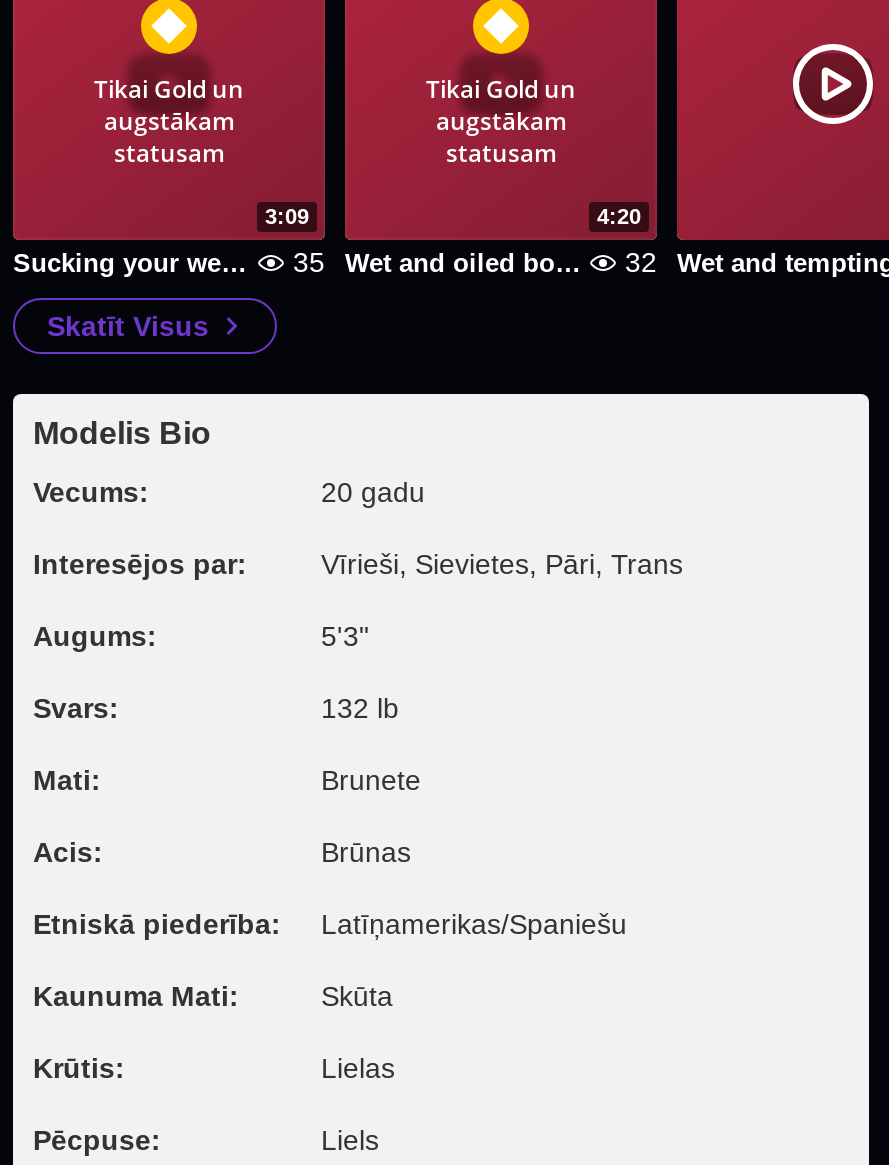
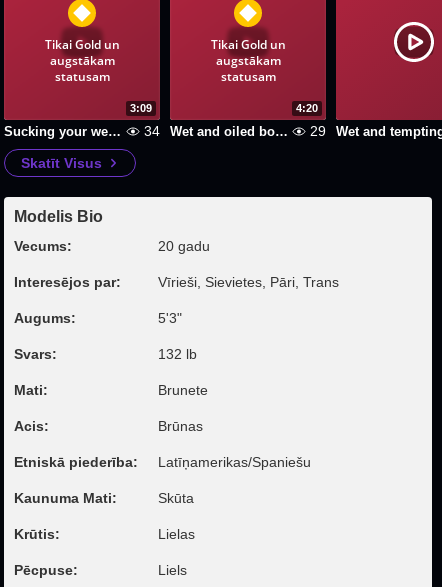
- 35
+ 34

- 32
+ 29
